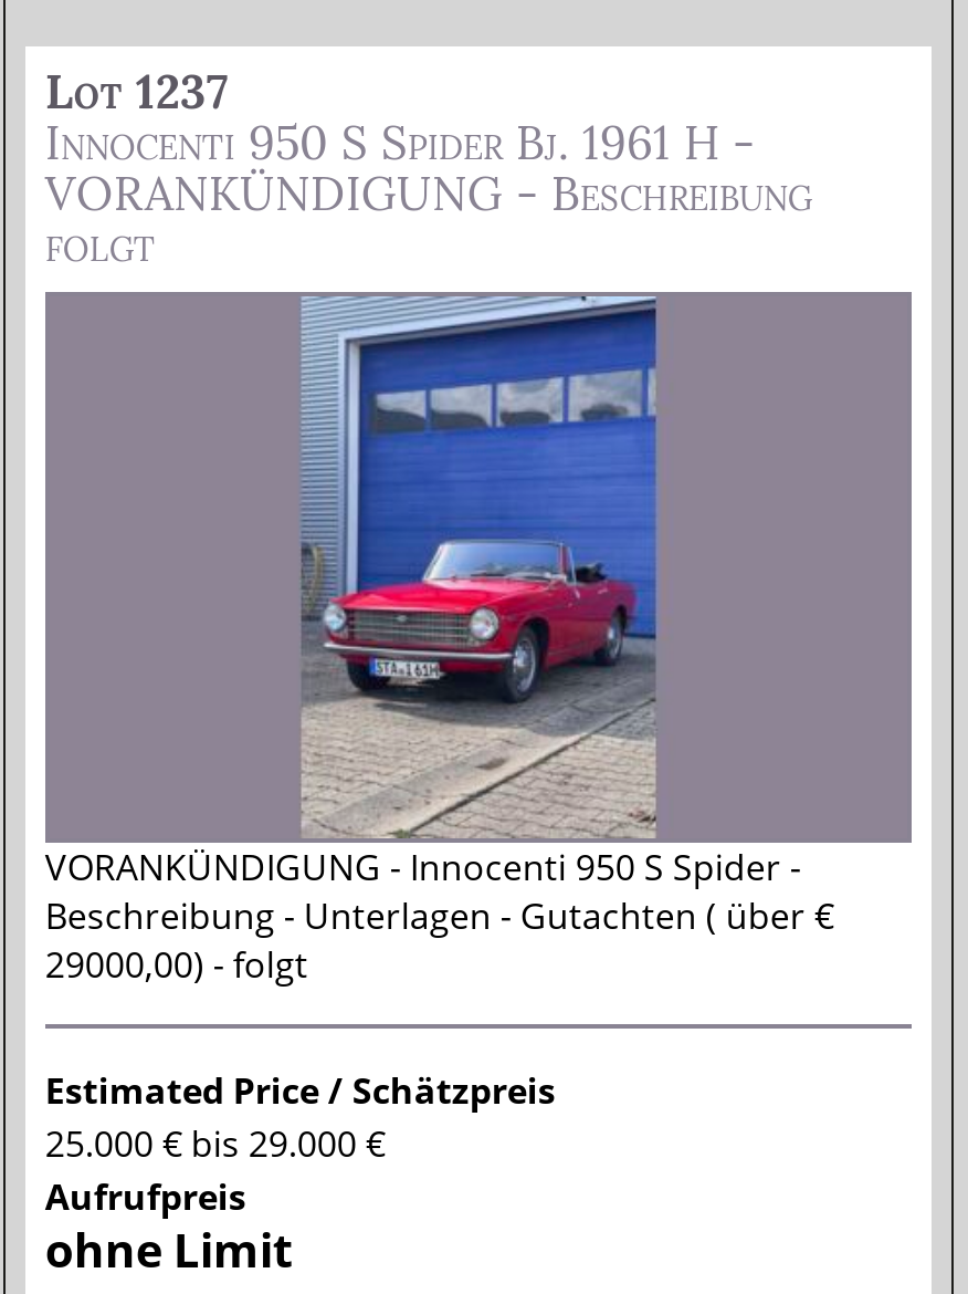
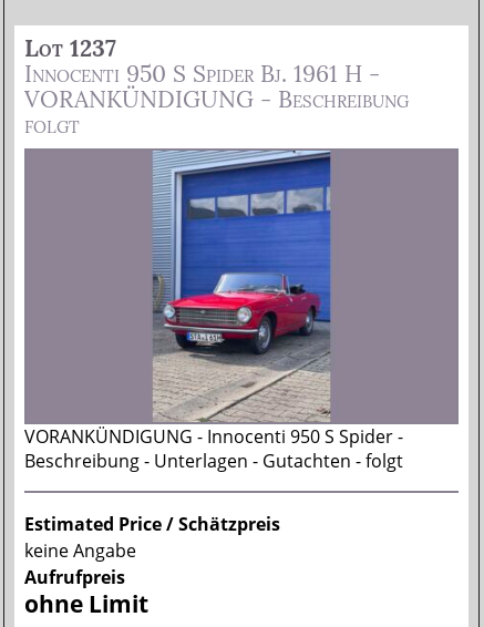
- Beschreibung - Unterlagen - Gutachten ( über €
- 29000,00) - folgt
+ Beschreibung - Unterlagen - Gutachten - folgt

- 25.000 € bis 29.000 €
+ keine Angabe
